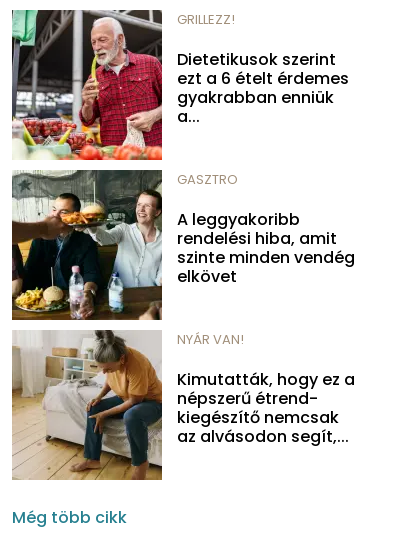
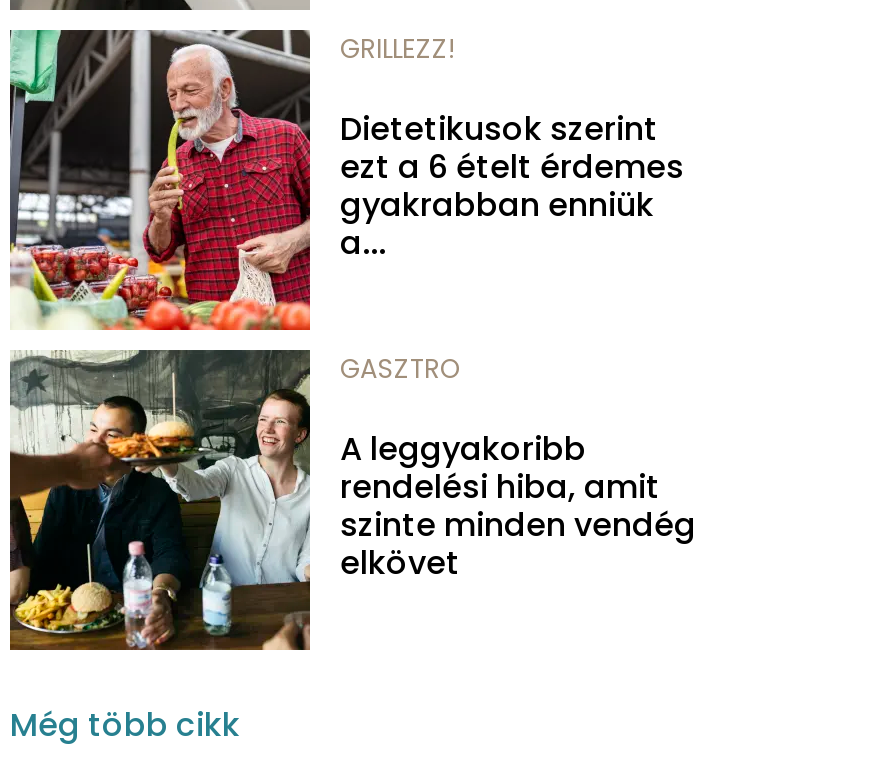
- [image]
- NYÁR VAN!
- Kimutatták, hogy ez a
- népszerű étrend-
- kiegészítő nemcsak
- az alvásodon segít,...
